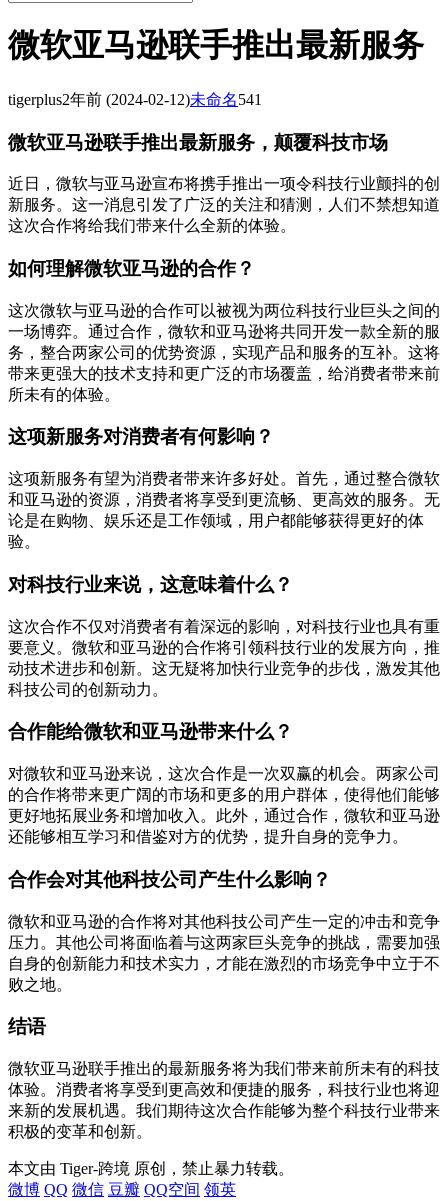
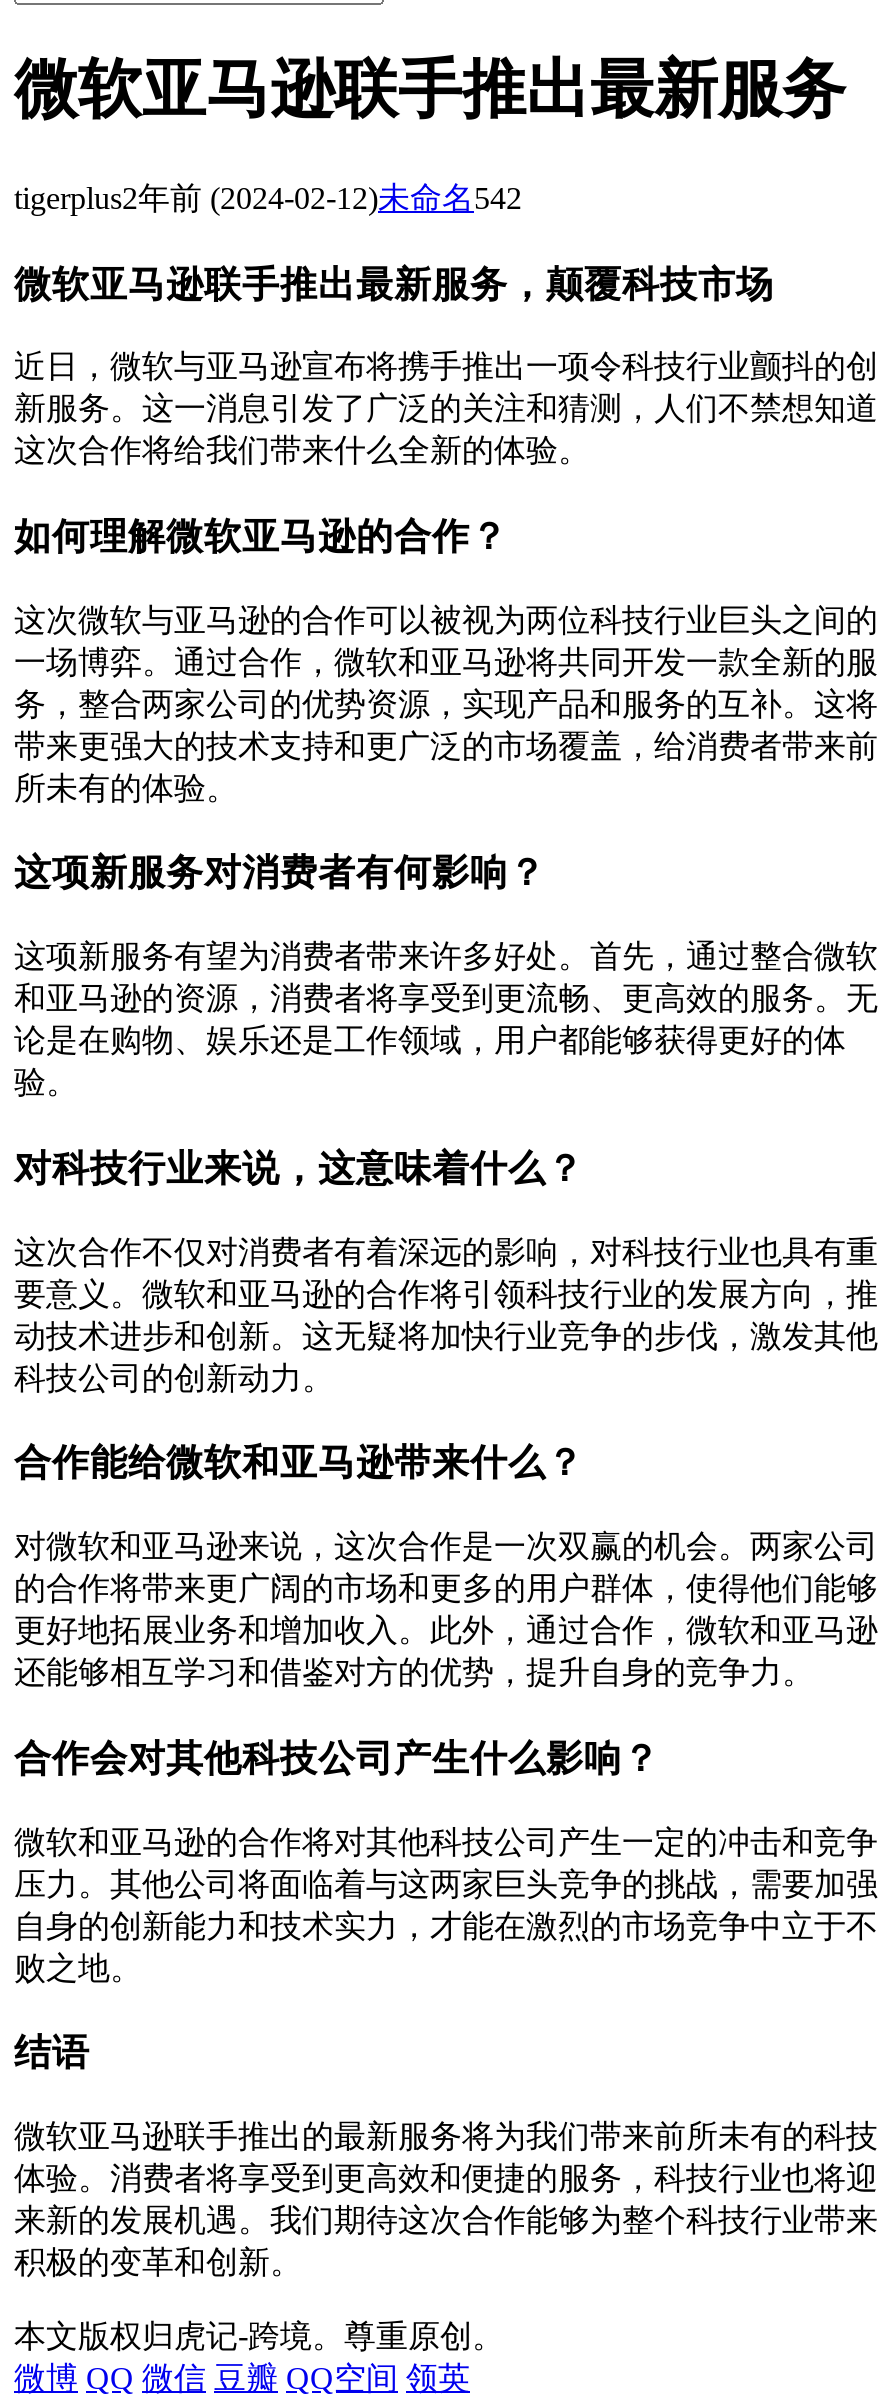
- tigerplus2年前(2024-02-12)未命名541
+ tigerplus2年前(2024-02-12)未命名542

- 本文由 Tiger-跨境 原创，禁止暴力转载。
+ 本文版权归虎记-跨境。尊重原创。
